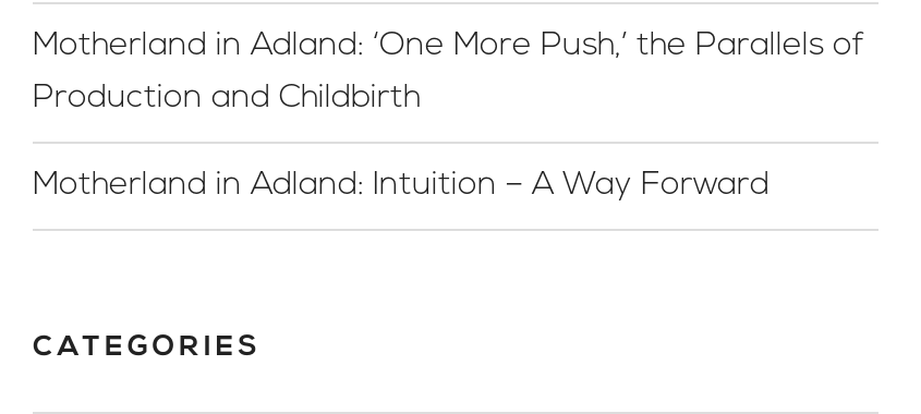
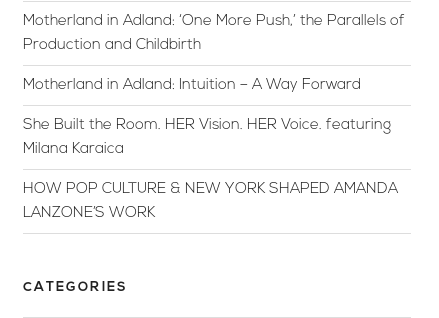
+ She Built the Room. HER Vision. HER Voice. featuring
+ Milana Karaica
+ HOW POP CULTURE & NEW YORK SHAPED AMANDA
+ LANZONE’S WORK
